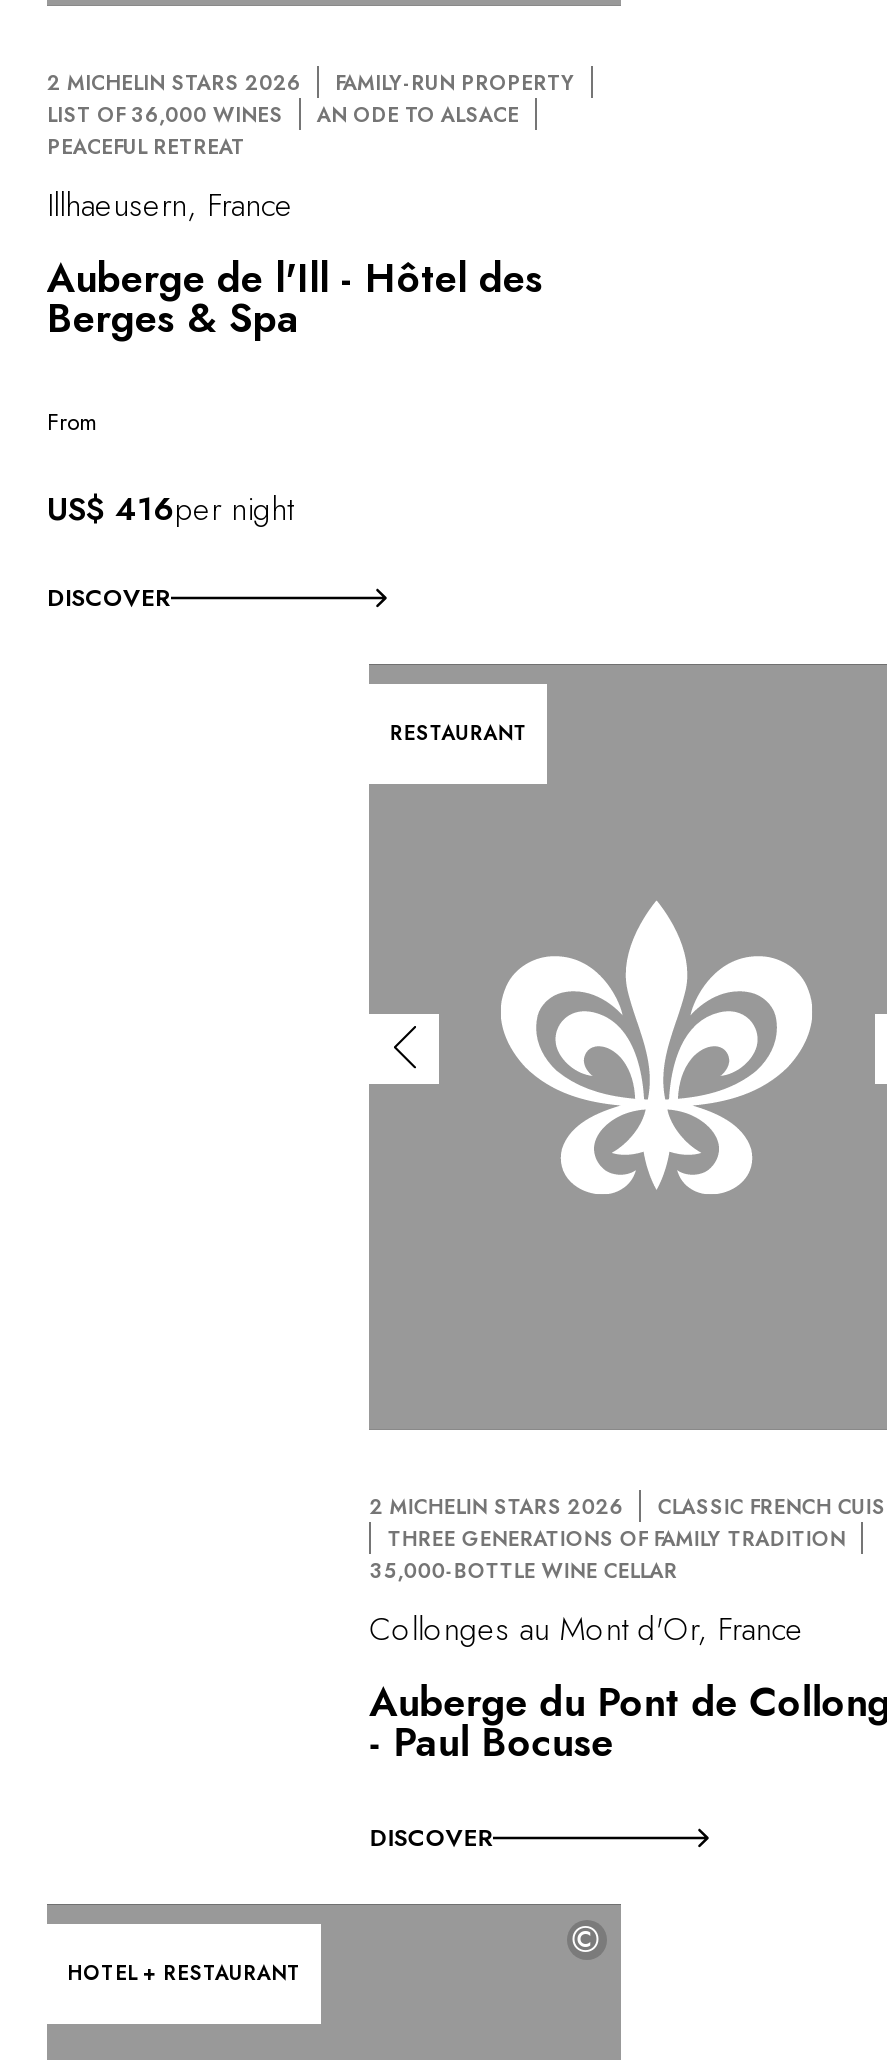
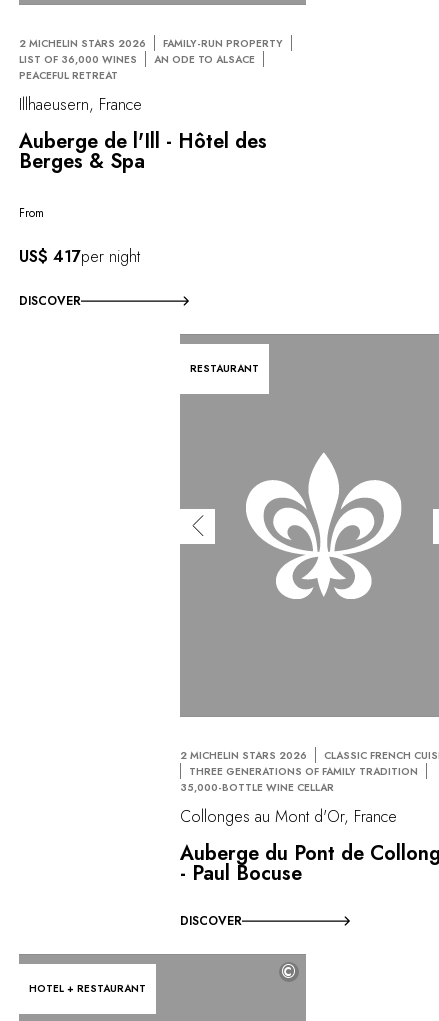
- US$ 416per night
+ US$ 417per night
